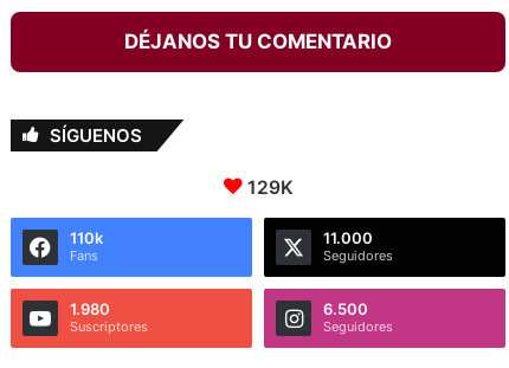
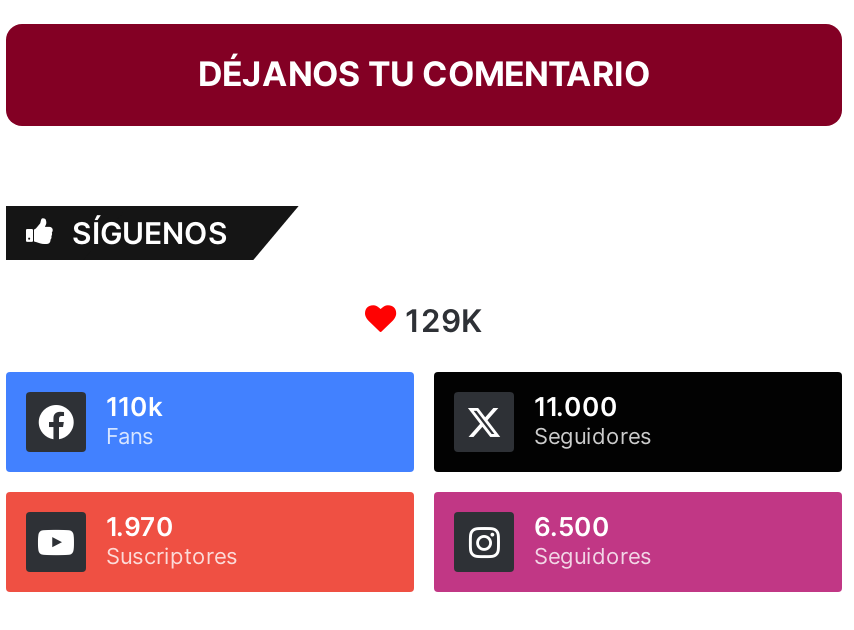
- 1.980
+ 1.970
